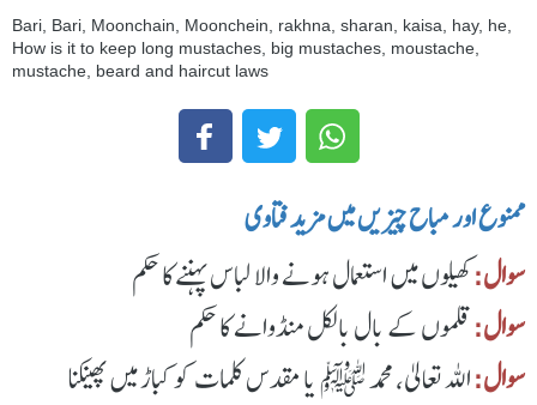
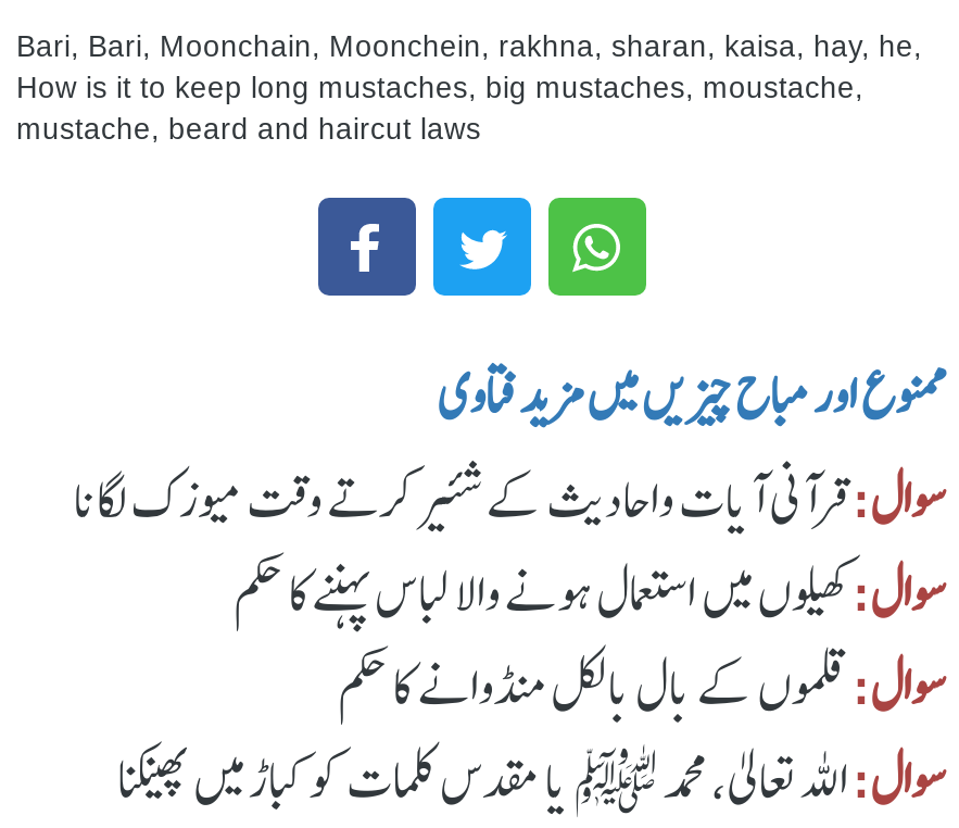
+ سوال:قرآنی آیات واحادیث کے شئیر کرتے وقت میوزک لگانا
